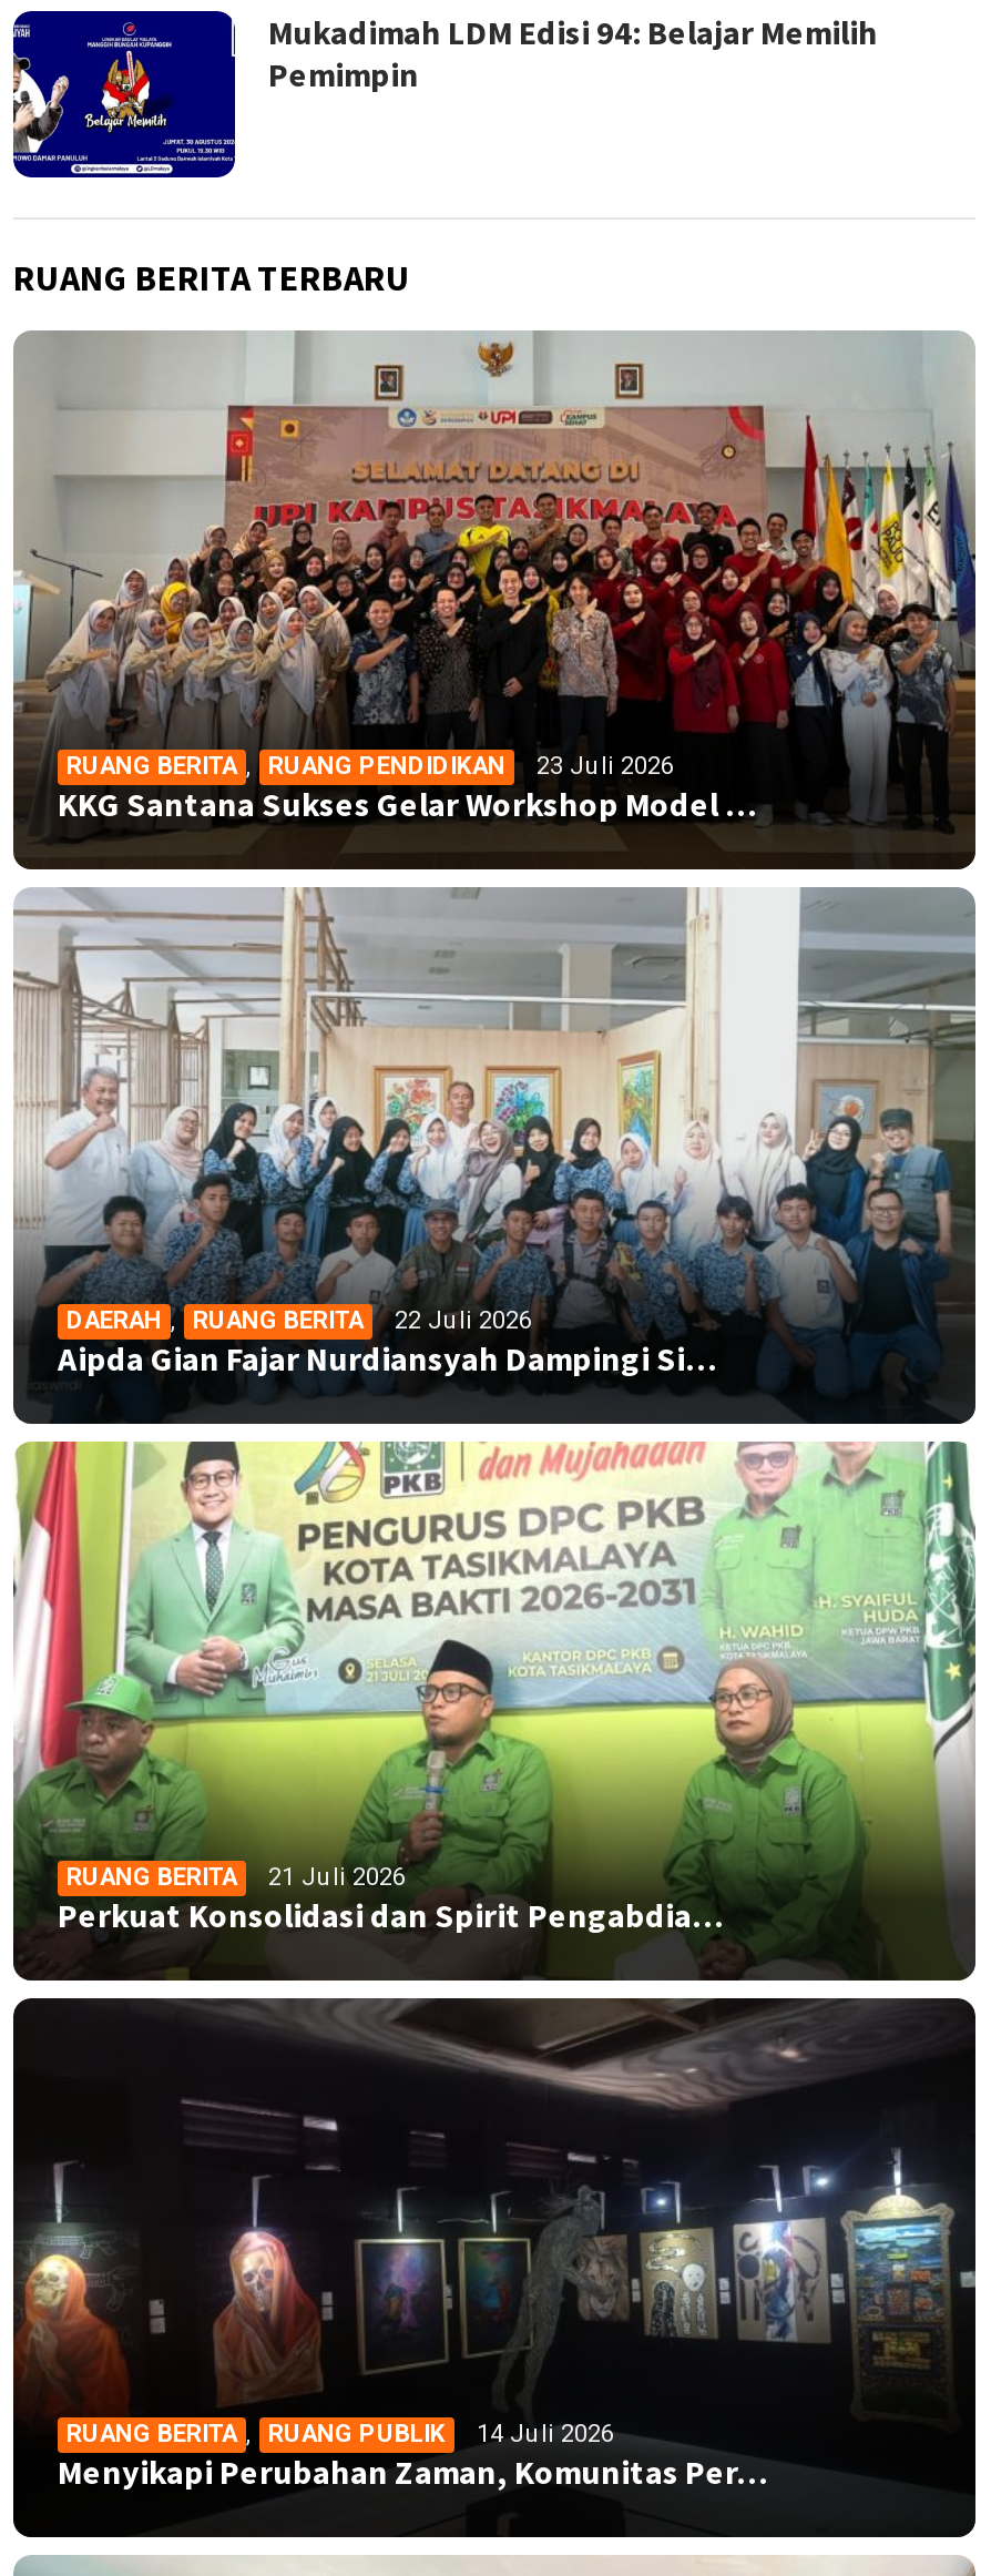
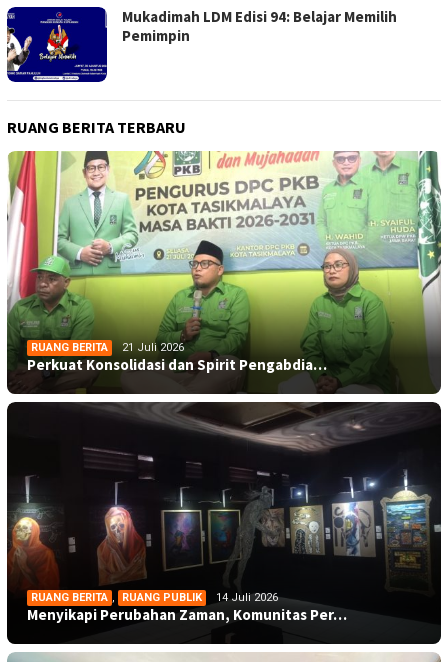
- [image]
- RUANG BERITA , RUANG PENDIDIKAN
- 23 Juli 2026
- KKG Santana Sukses Gelar Workshop Model …

- [image]
- DAERAH , RUANG BERITA
- 22 Juli 2026
- Aipda Gian Fajar Nurdiansyah Dampingi Si…
